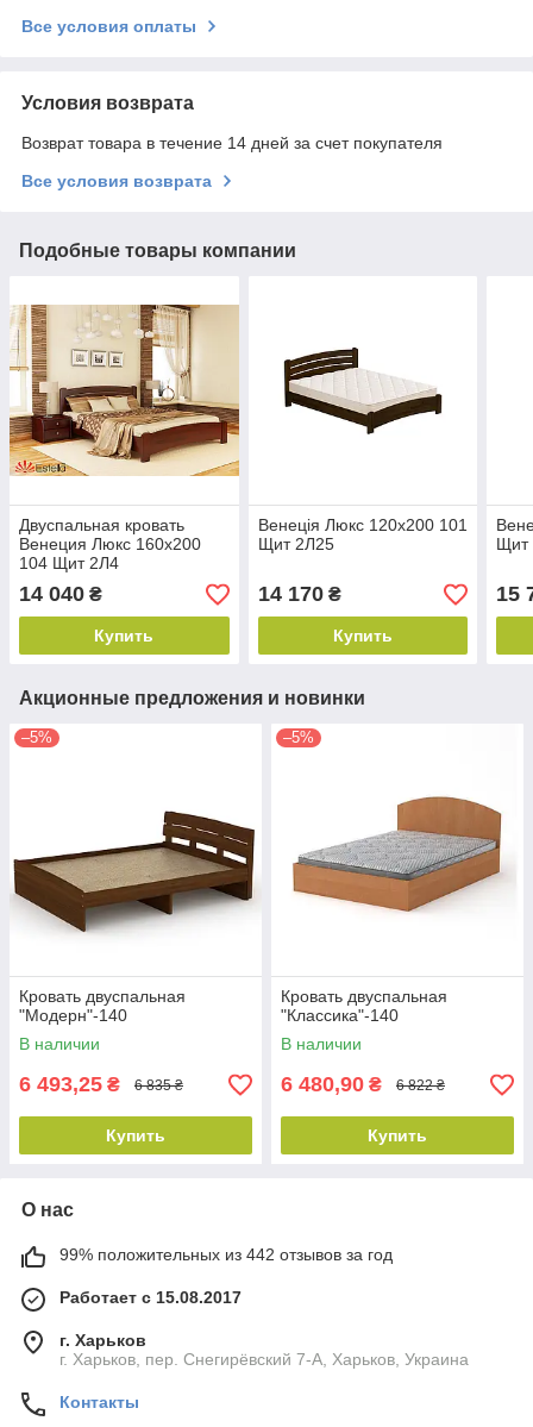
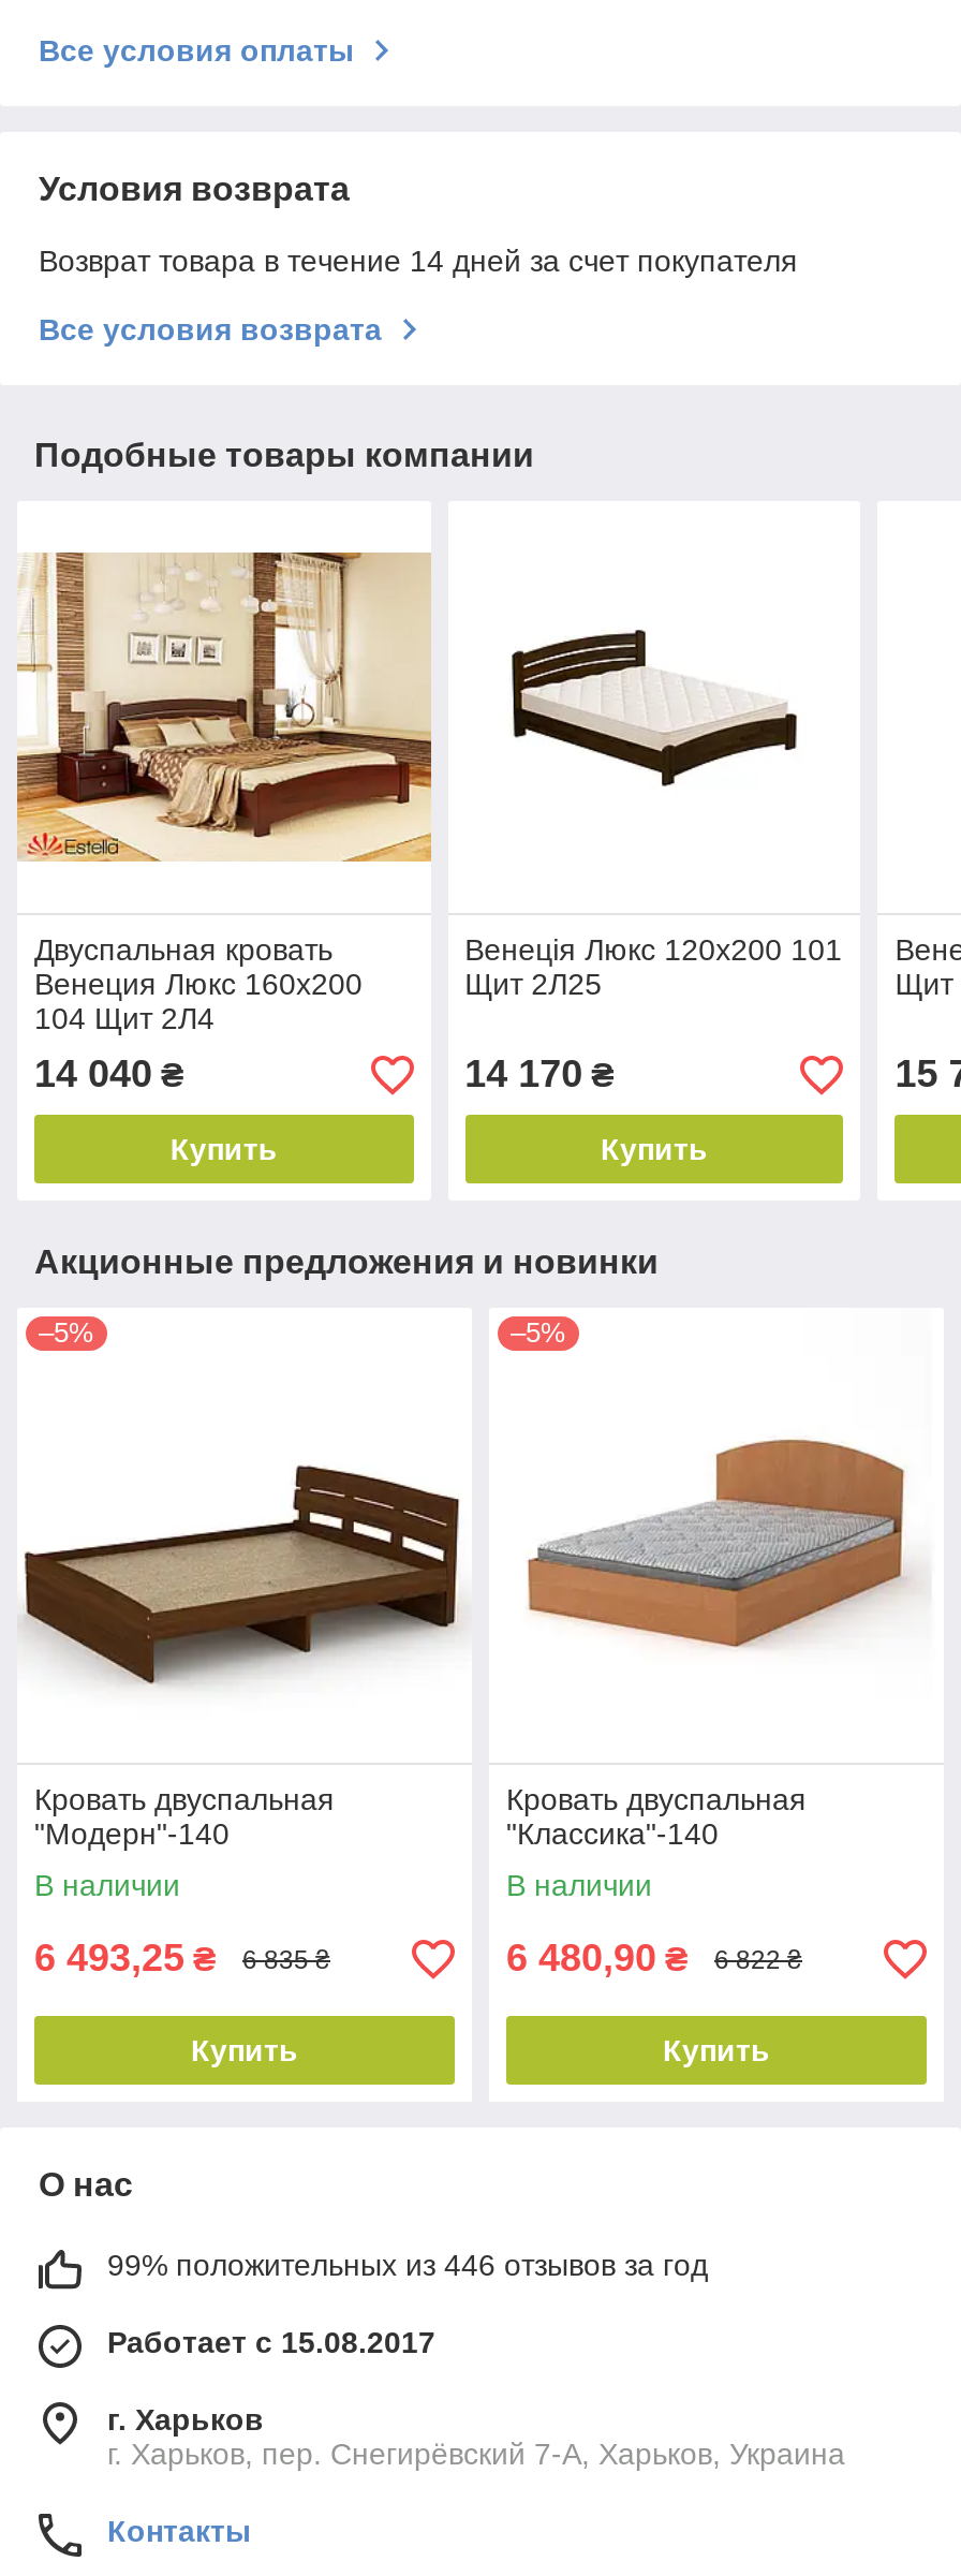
- 99% положительных из 442 отзывов за год
+ 99% положительных из 446 отзывов за год
